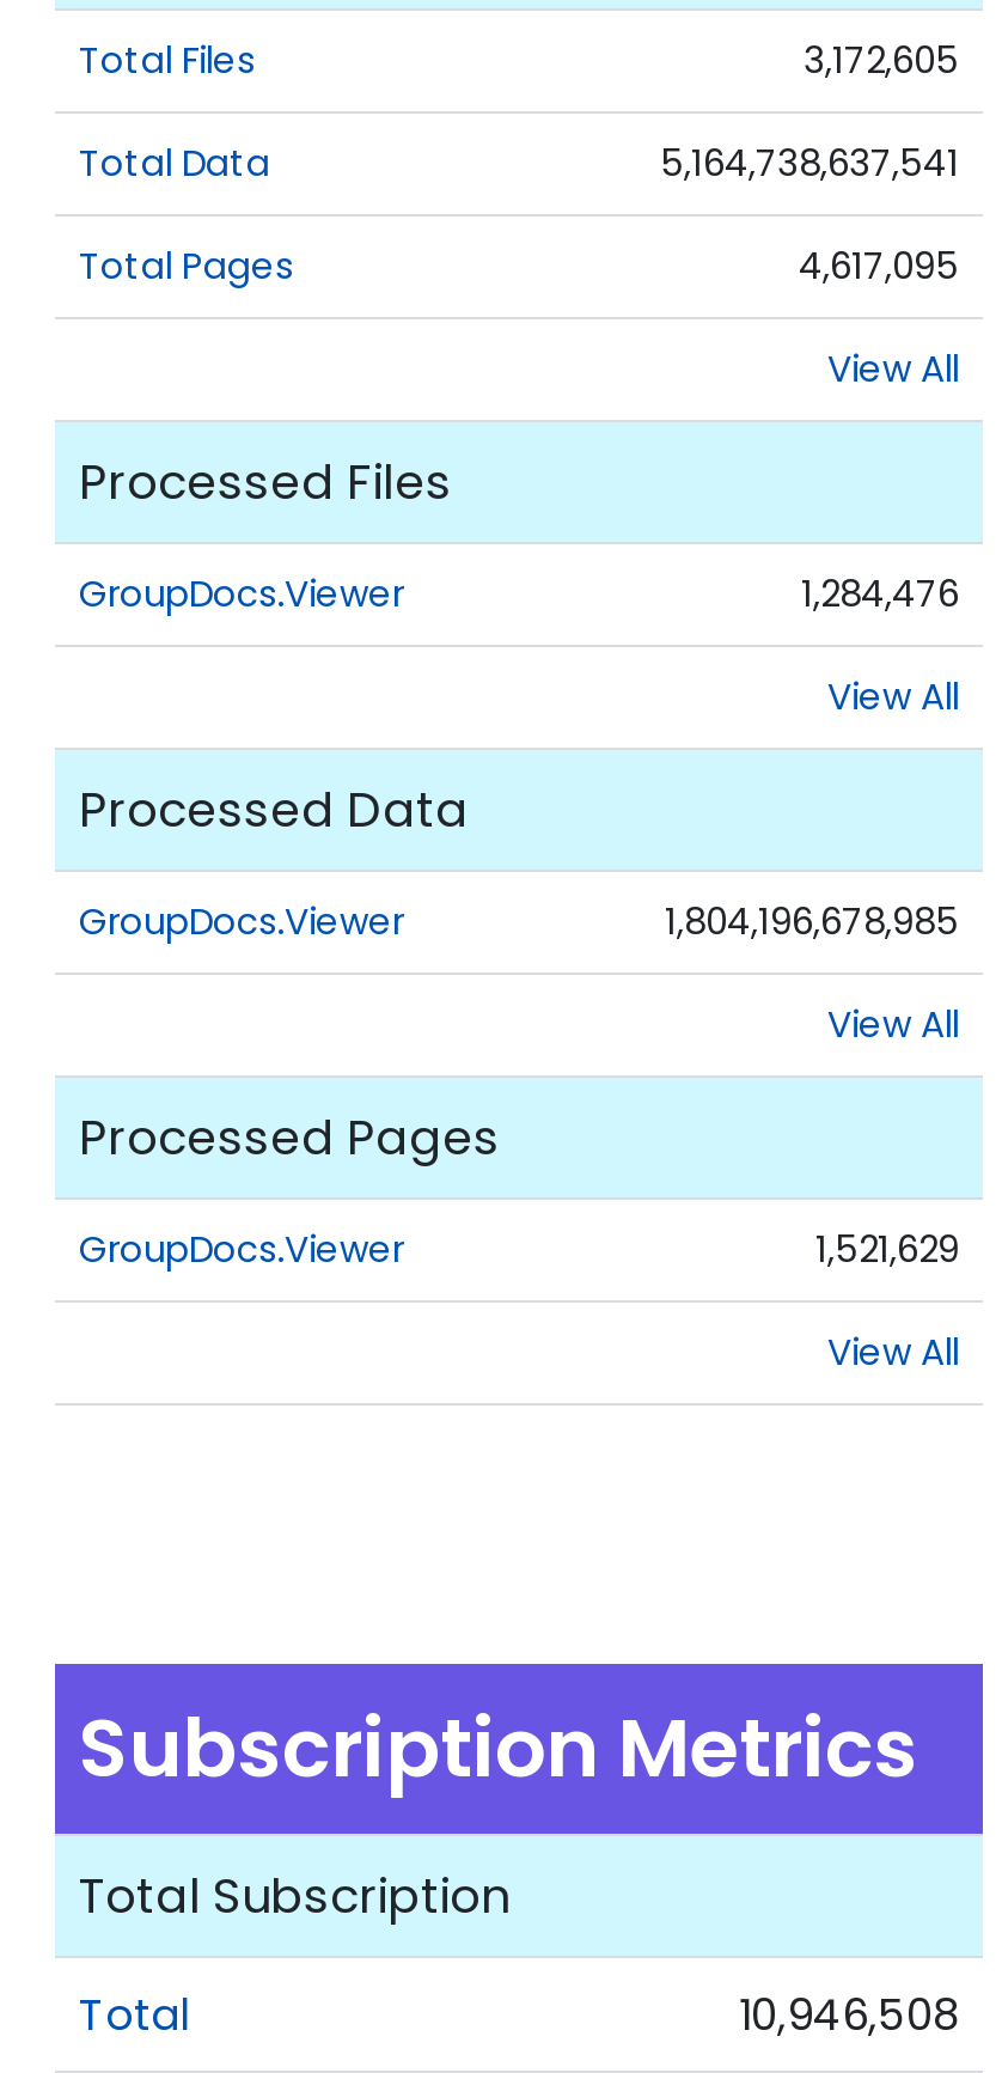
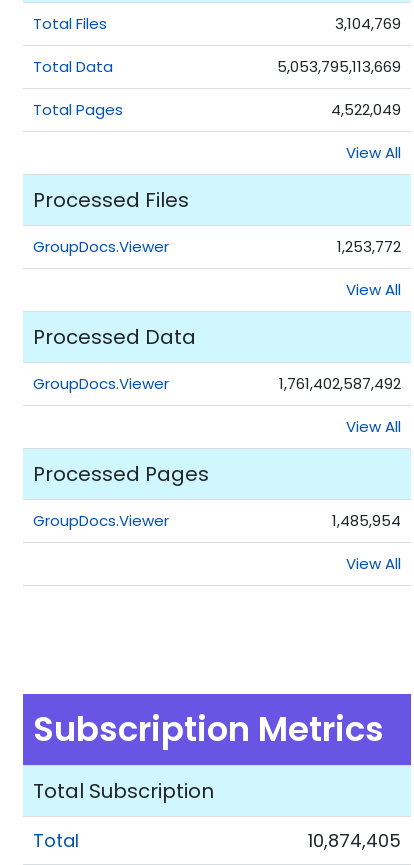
- 3,172,605
+ 3,104,769

- 5,164,738,637,541
+ 5,053,795,113,669

- 4,617,095
+ 4,522,049

- 1,284,476
+ 1,253,772

- 1,804,196,678,985
+ 1,761,402,587,492

- 1,521,629
+ 1,485,954

- 10,946,508
+ 10,874,405
